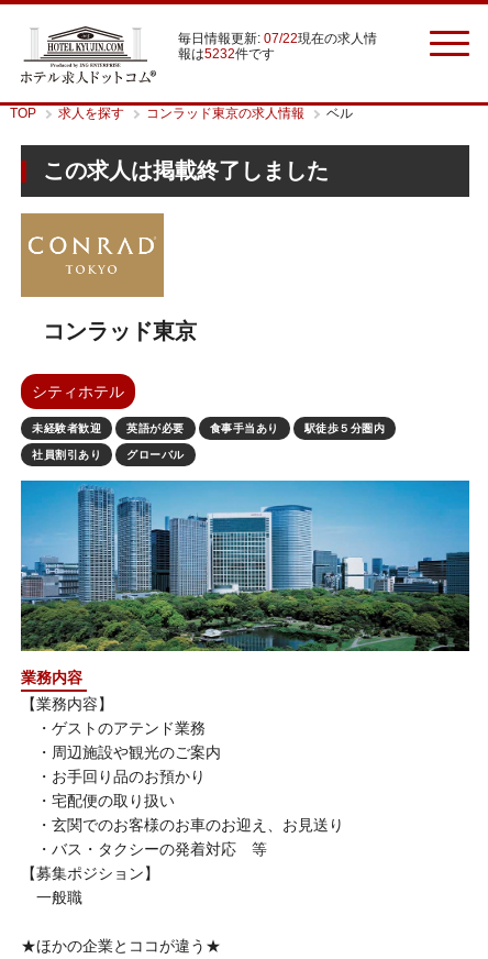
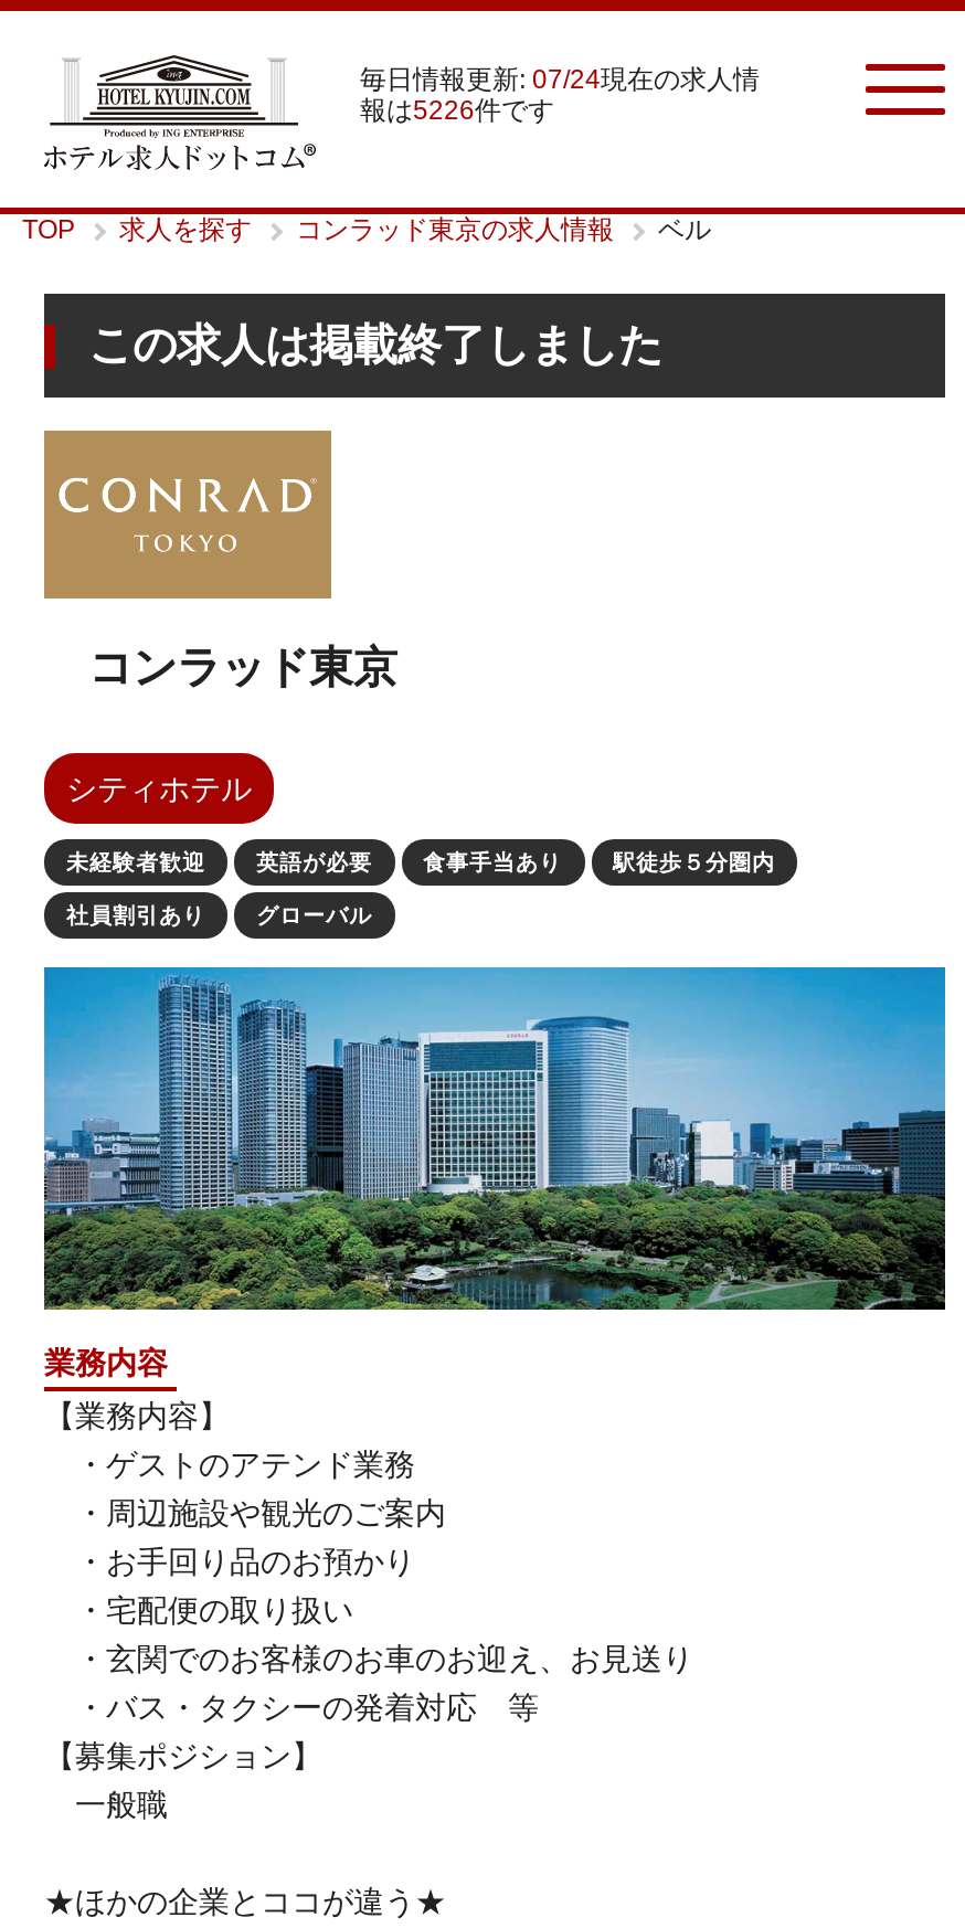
- 毎日情報更新: 07/22現在の求人情
+ 毎日情報更新: 07/24現在の求人情

- 報は5232件です
+ 報は5226件です
